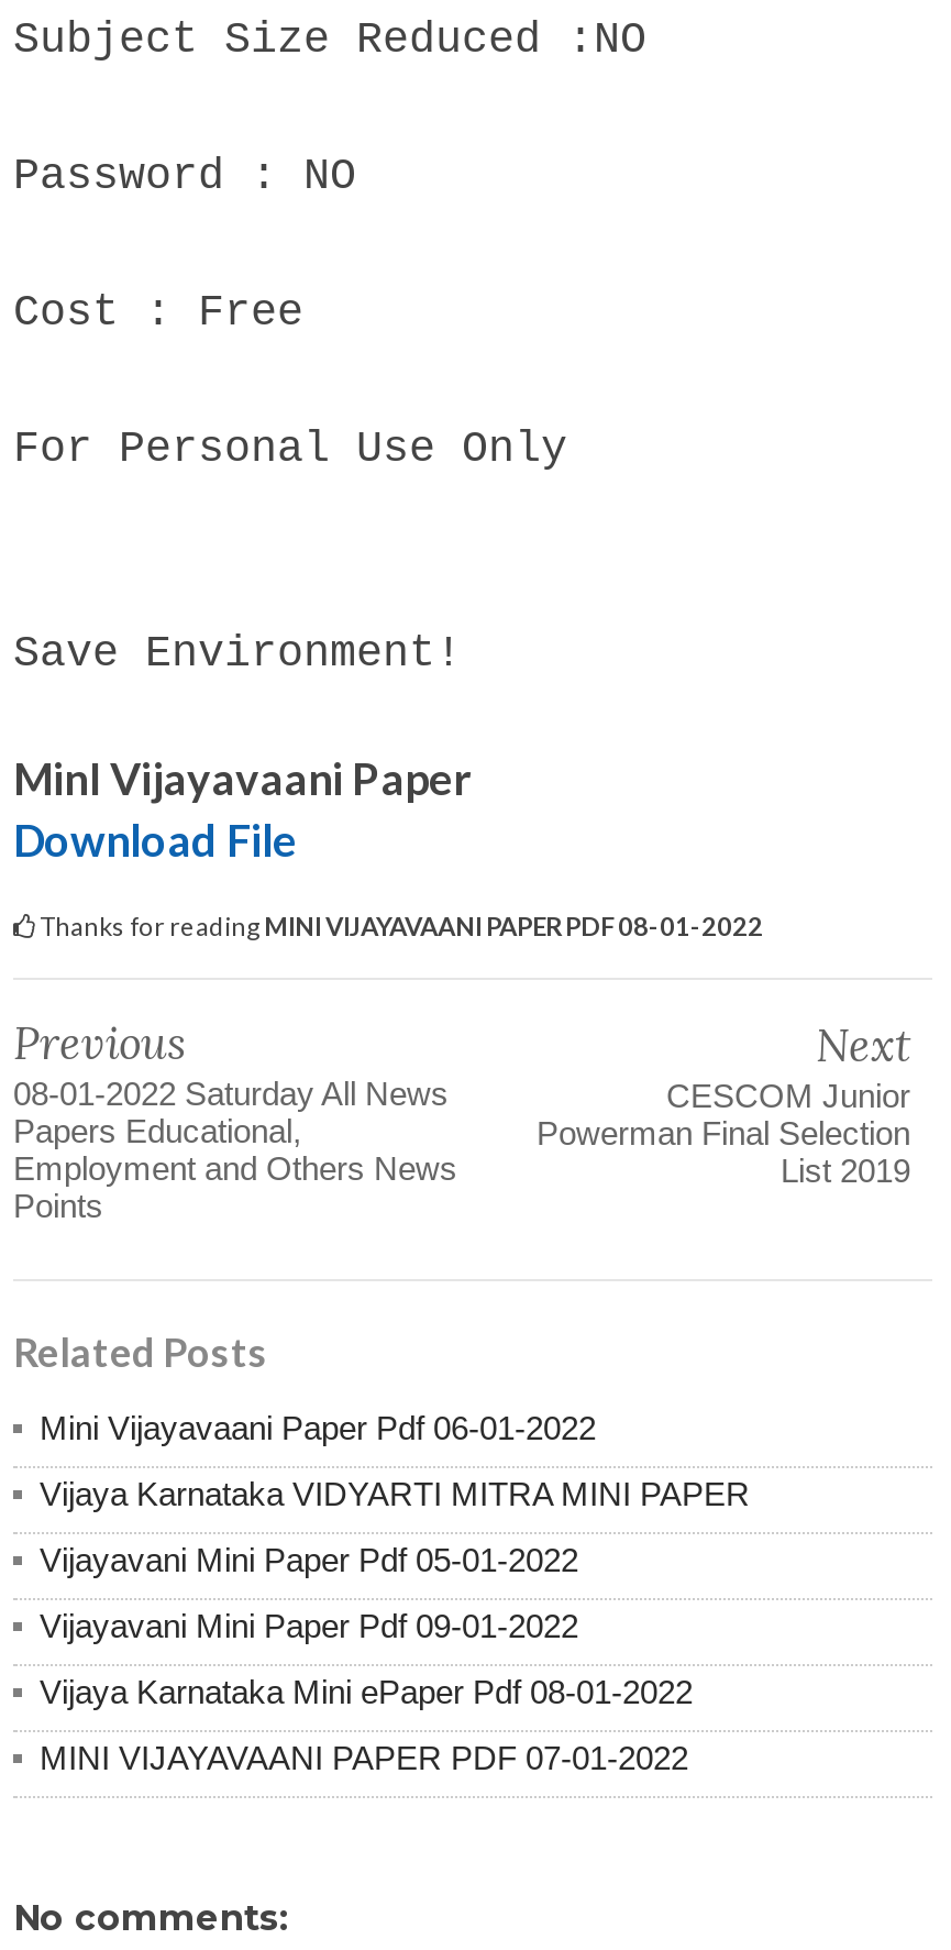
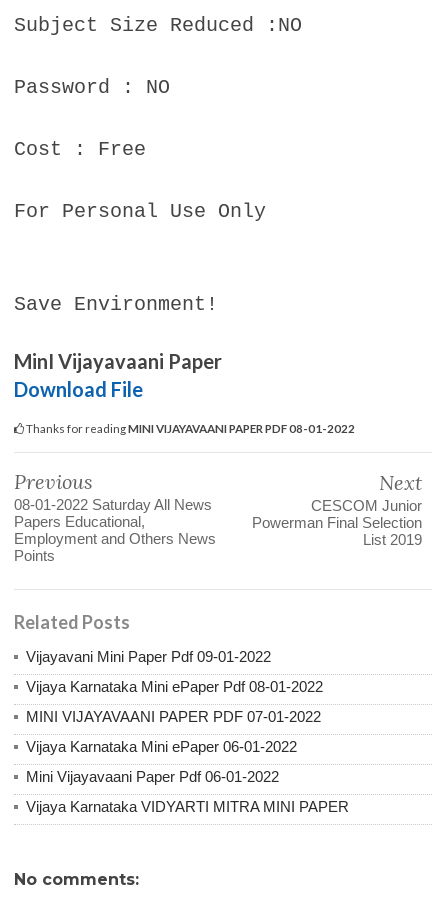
moved down: Mini Vijayavaani Paper Pdf 06-01-2022 | Vijaya Karnataka VIDYARTI MITRA MINI PAPER

- Vijayavani Mini Paper Pdf 05-01-2022

moved up: Vijayavani Mini Paper Pdf 09-01-2022 | Vijaya Karnataka Mini ePaper Pdf 08-01-2022 | MINI VIJAYAVAANI PAPER PDF 07-01-2022

+ Vijaya Karnataka Mini ePaper 06-01-2022
